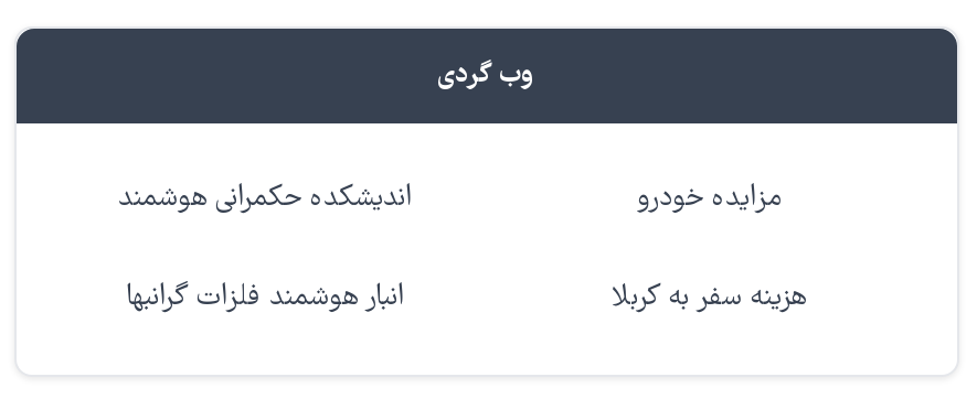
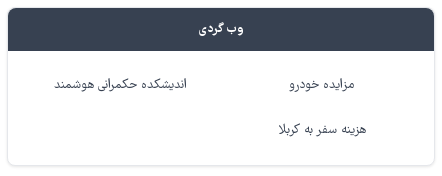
- انبار هوشمند فلزات گرانبها
